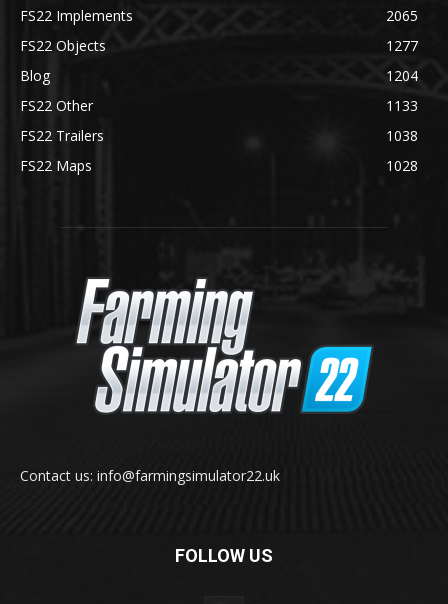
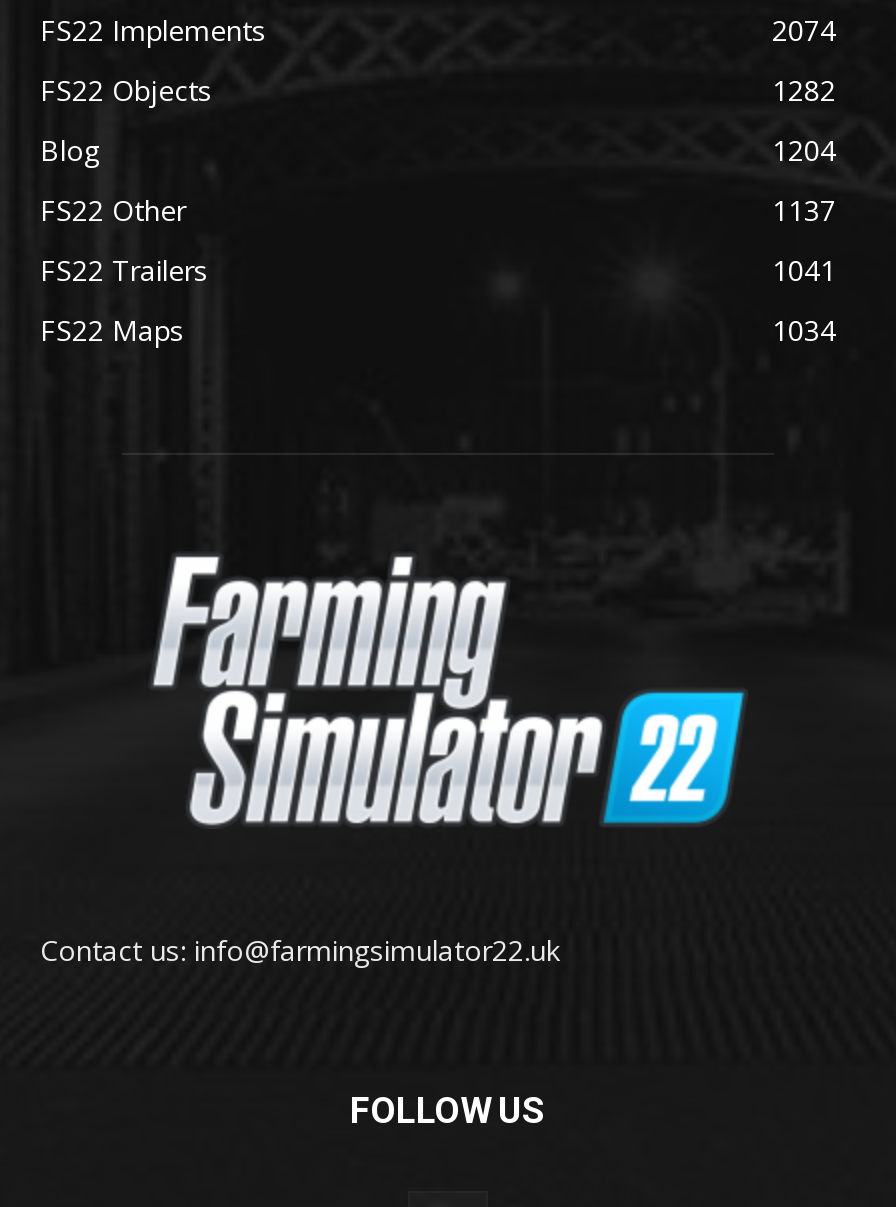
- 2065
+ 2074

- 1277
+ 1282

- 1133
+ 1137

- 1038
+ 1041

- 1028
+ 1034
